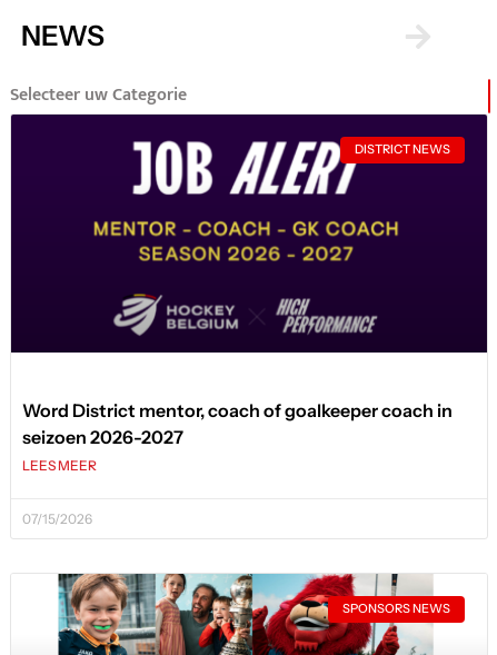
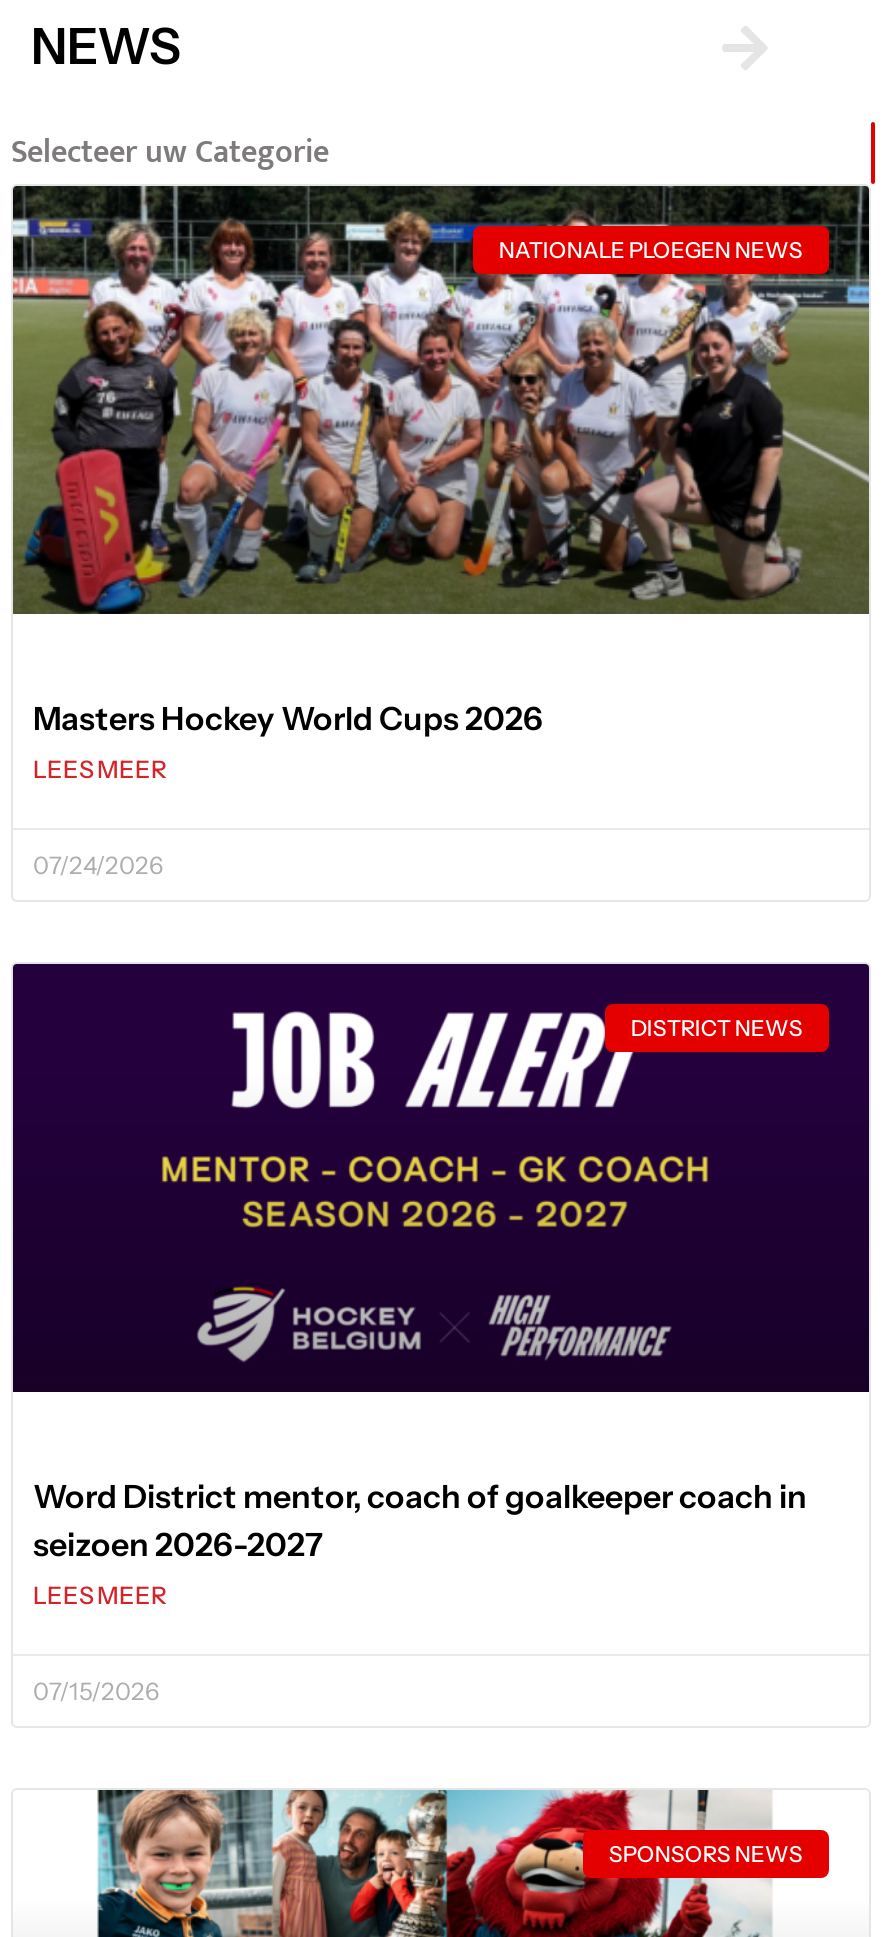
+ [image]
+ NATIONALE PLOEGEN NEWS

+ Masters Hockey World Cups 2026
+ LEES MEER
+ 07/24/2026
